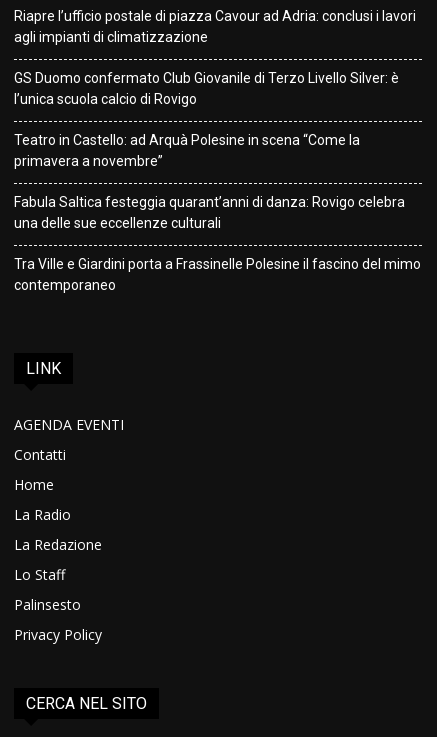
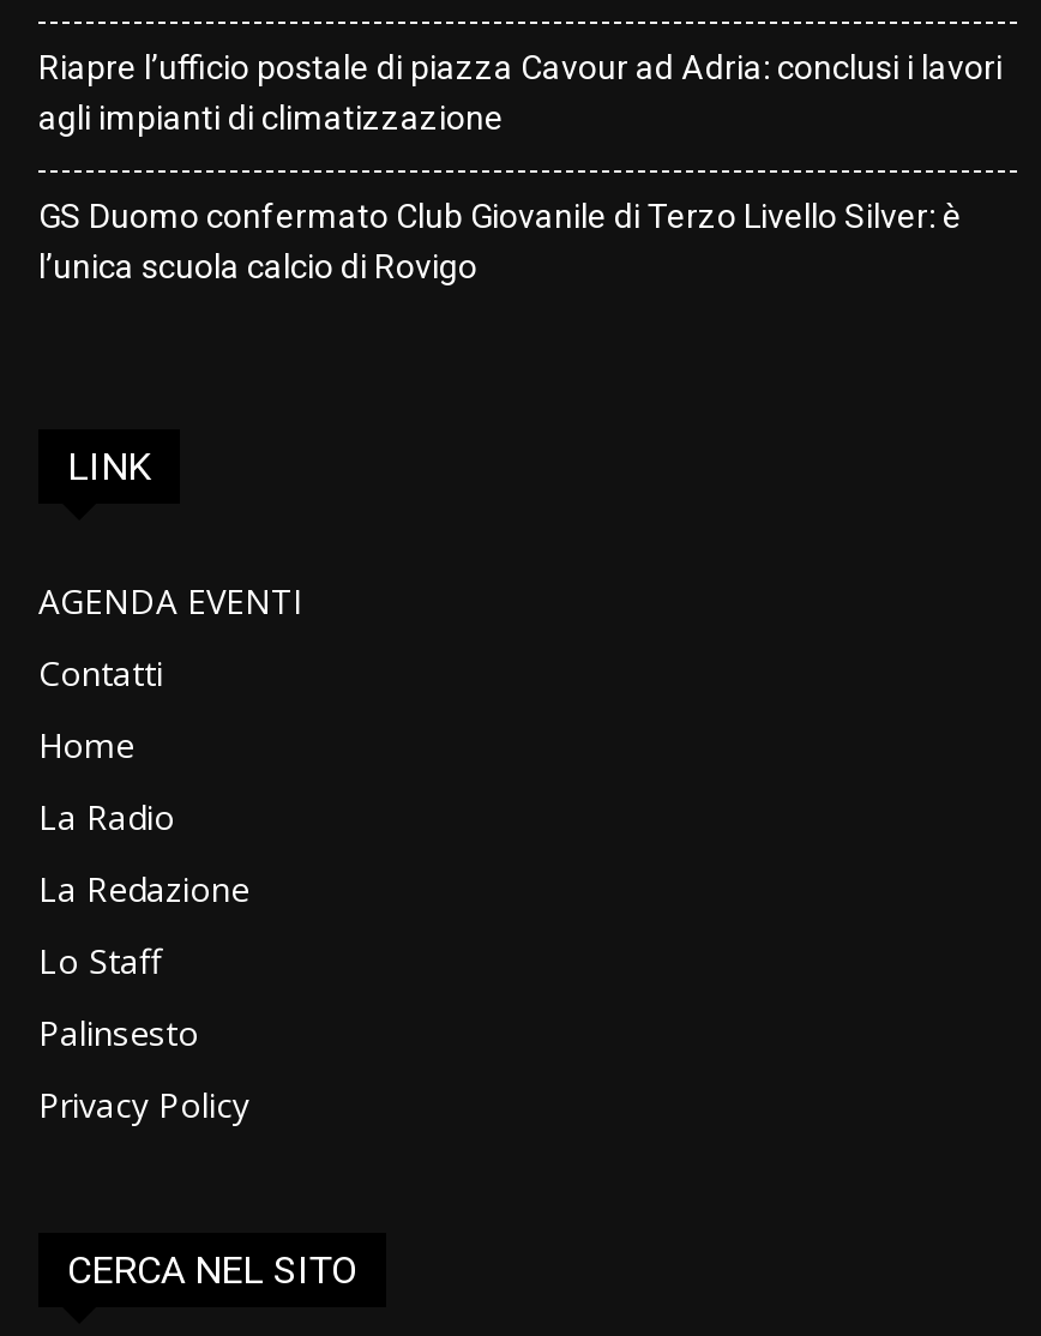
- Teatro in Castello: ad Arquà Polesine in scena “Come la
- primavera a novembre”
- Fabula Saltica festeggia quarant’anni di danza: Rovigo celebra
- una delle sue eccellenze culturali
- Tra Ville e Giardini porta a Frassinelle Polesine il fascino del mimo
- contemporaneo
